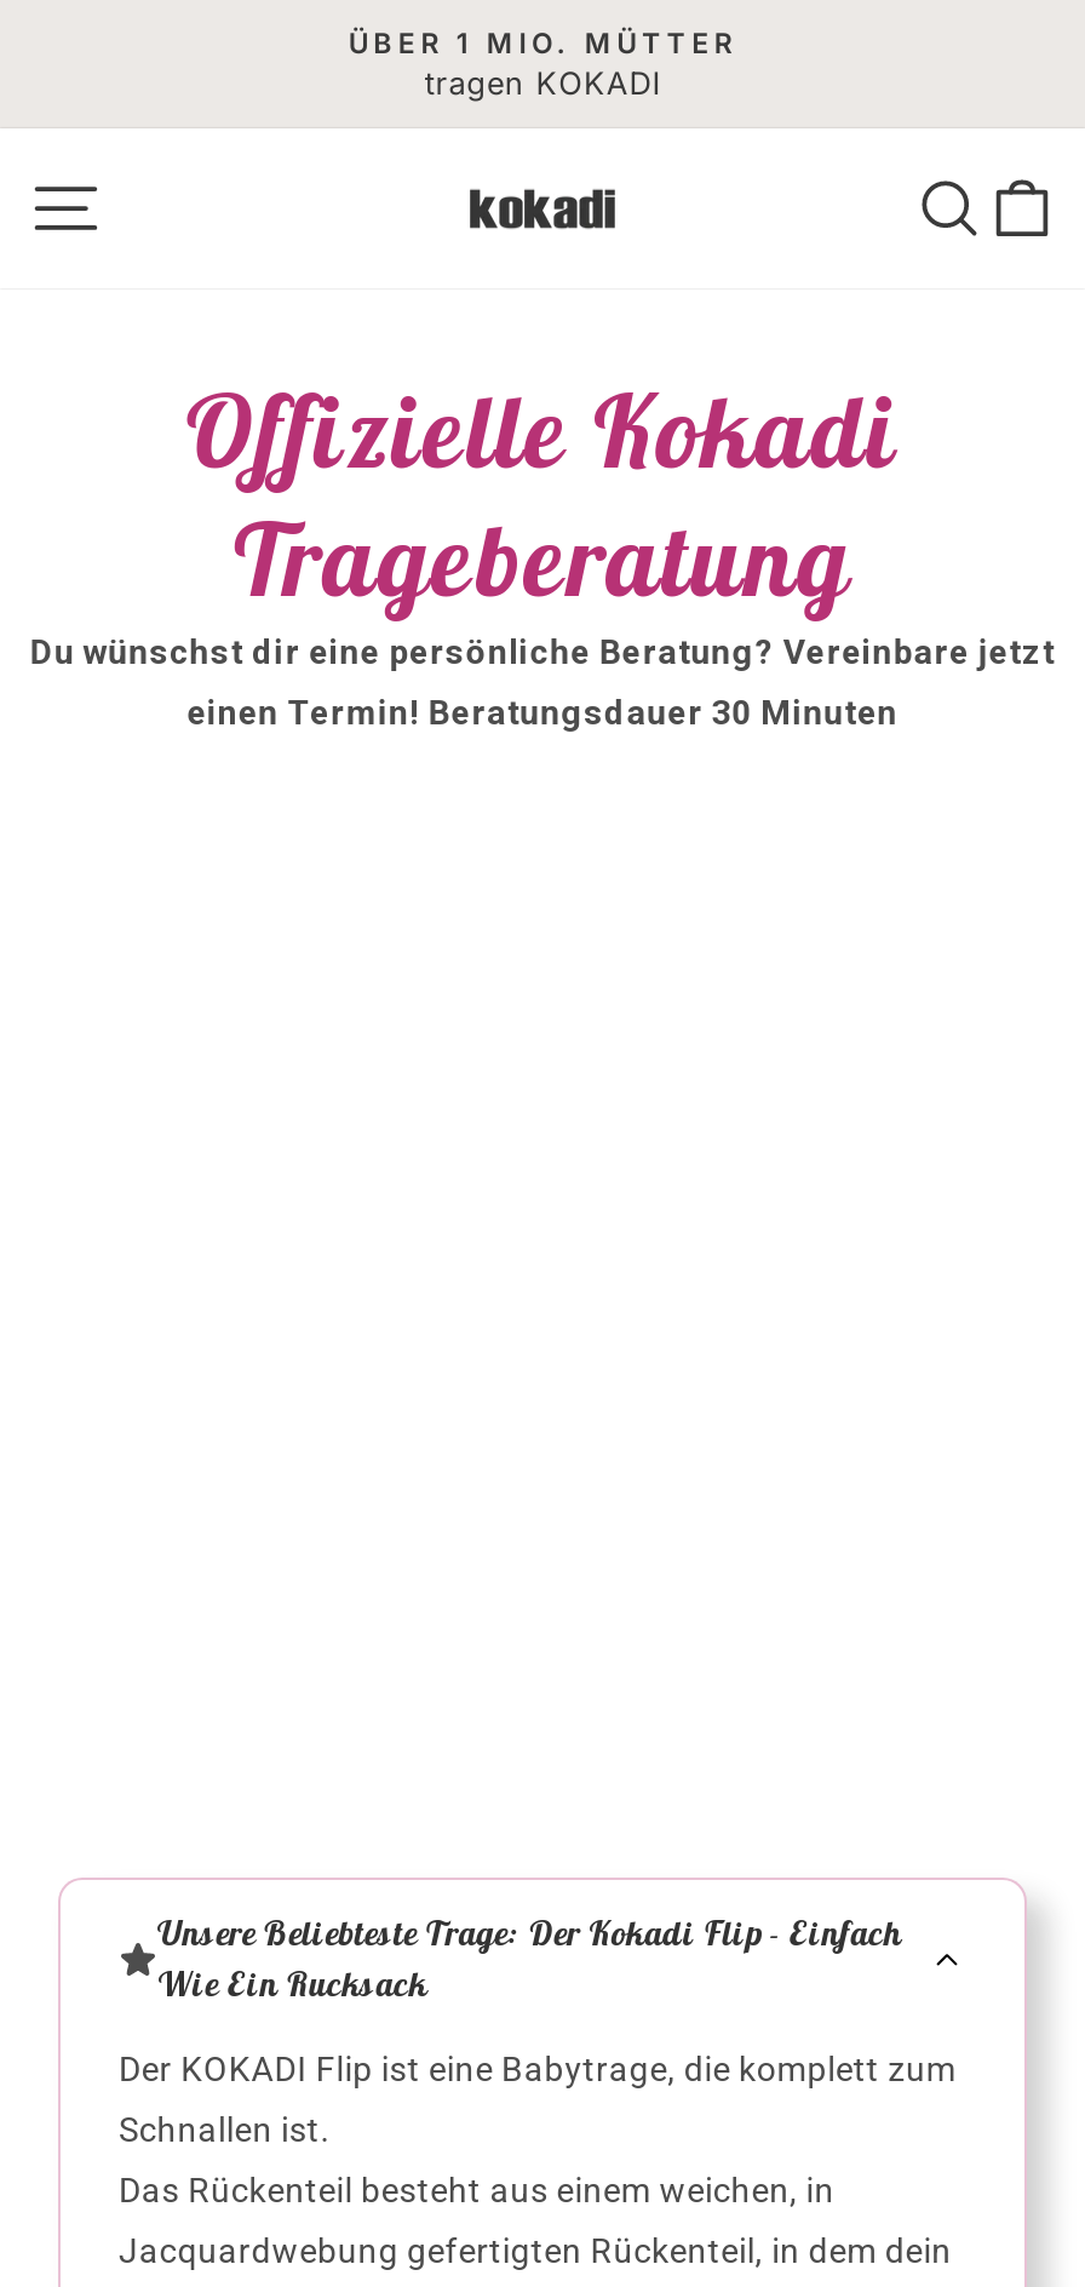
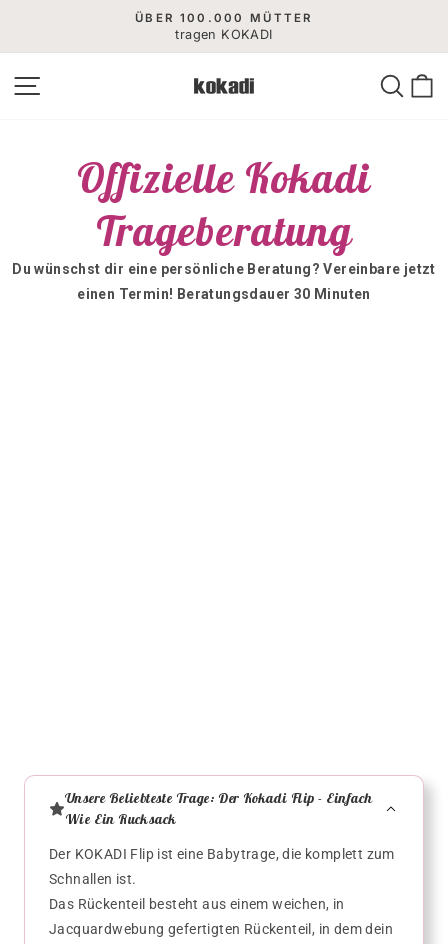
- ÜBER 1 MIO. MÜTTER
+ ÜBER 100.000 MÜTTER
